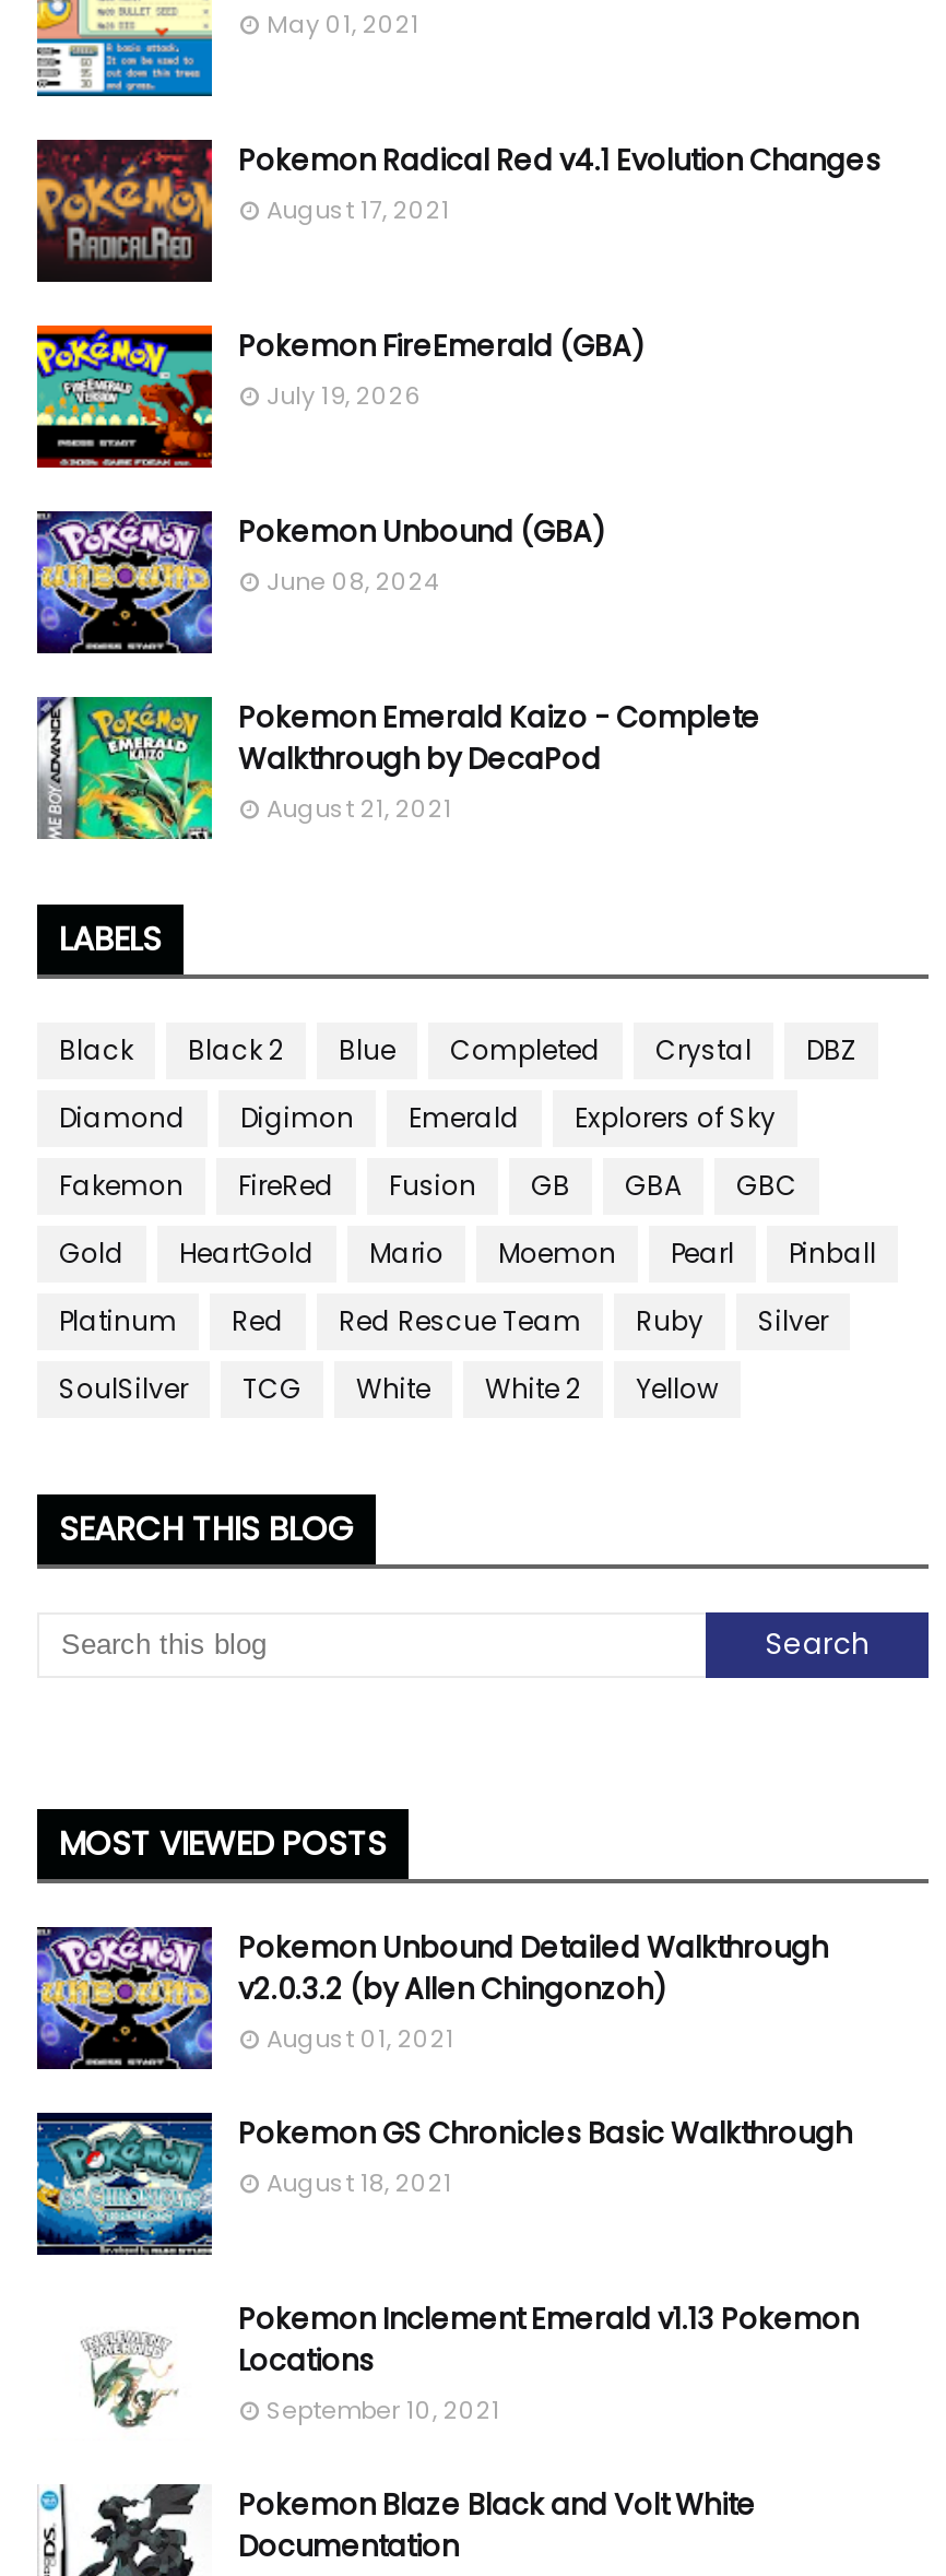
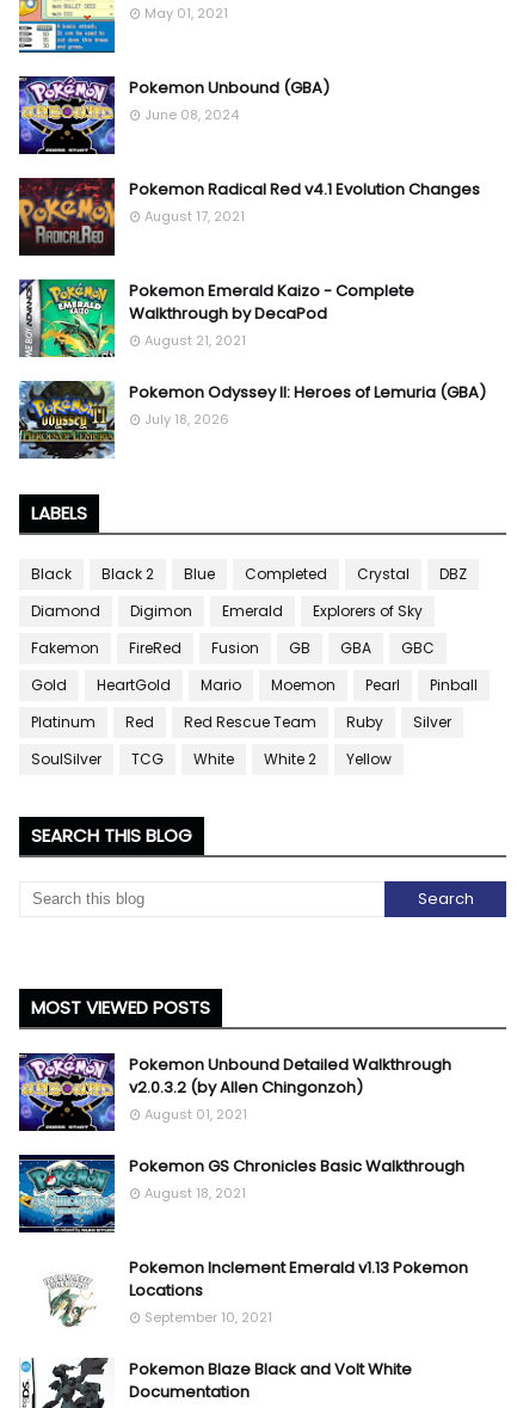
moved down: [image] | Pokemon Radical Red v4.1 Evolution Changes | August 17, 2021

- [image]
- Pokemon FireEmerald (GBA)
- July 19, 2026

moved up: [image] | Pokemon Unbound (GBA) | June 08, 2024

moved up: [image] | Pokemon Emerald Kaizo - Complete | Walkthrough by DecaPod | August 21, 2021

+ [image]
+ Pokemon Odyssey II: Heroes of Lemuria (GBA)
+ July 18, 2026
